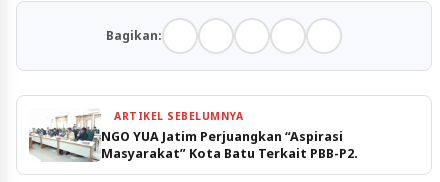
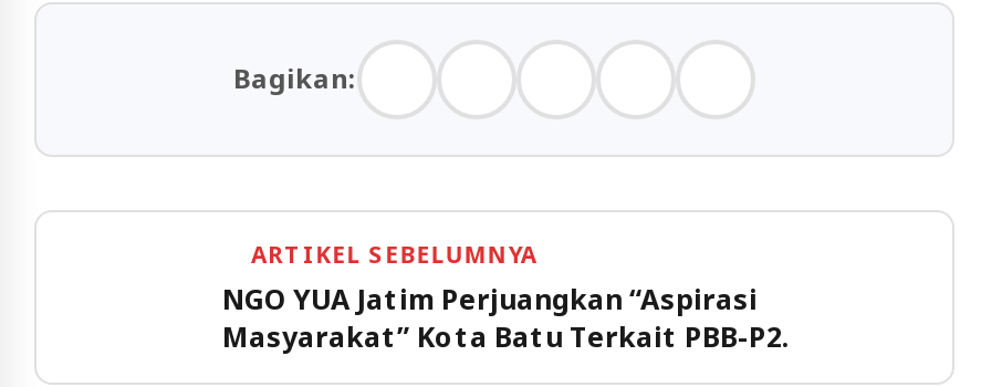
- [image]
